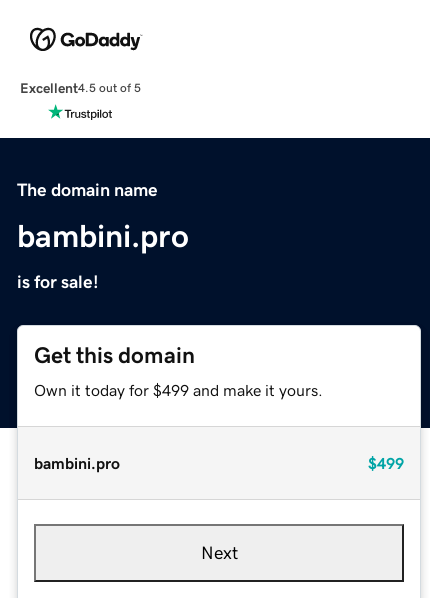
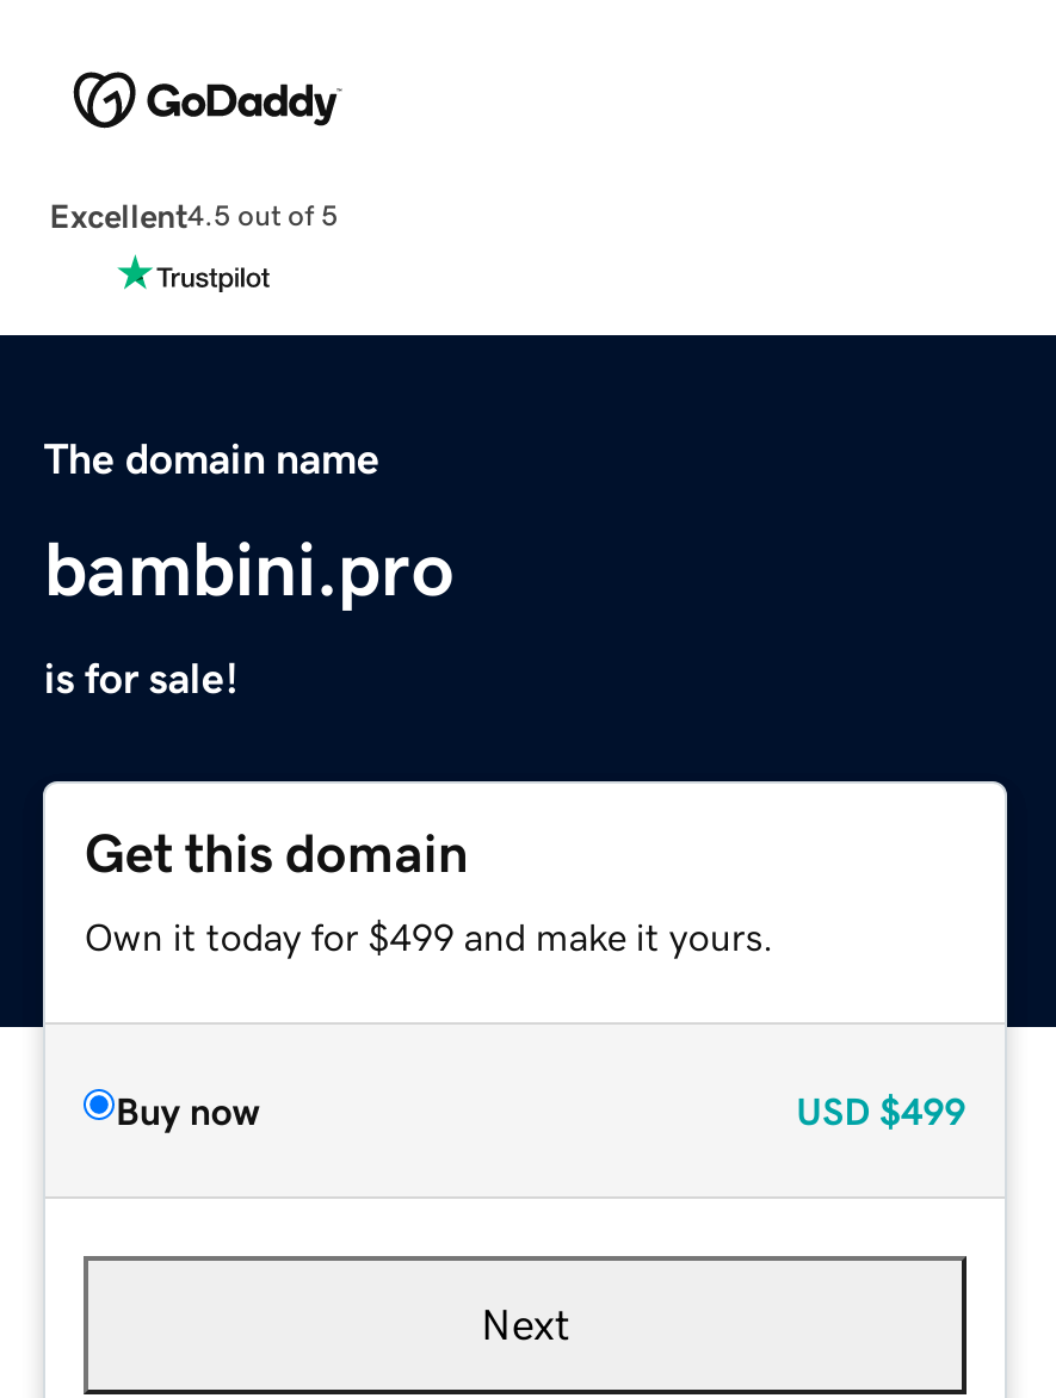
- bambini.pro
- $499
+ Buy now
+ USD $499
